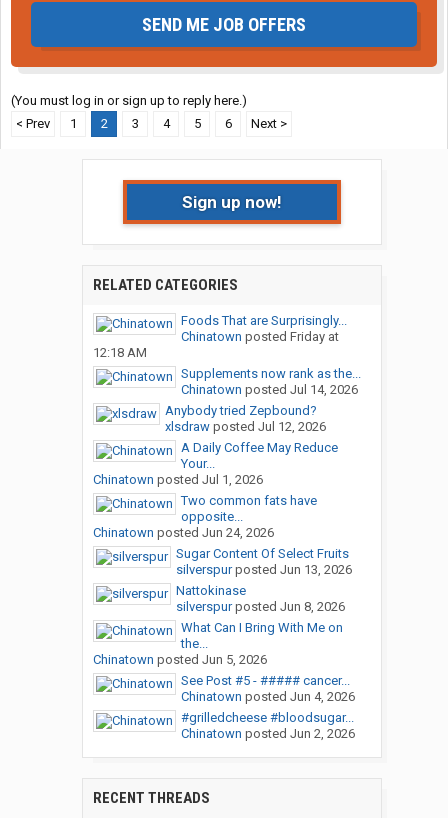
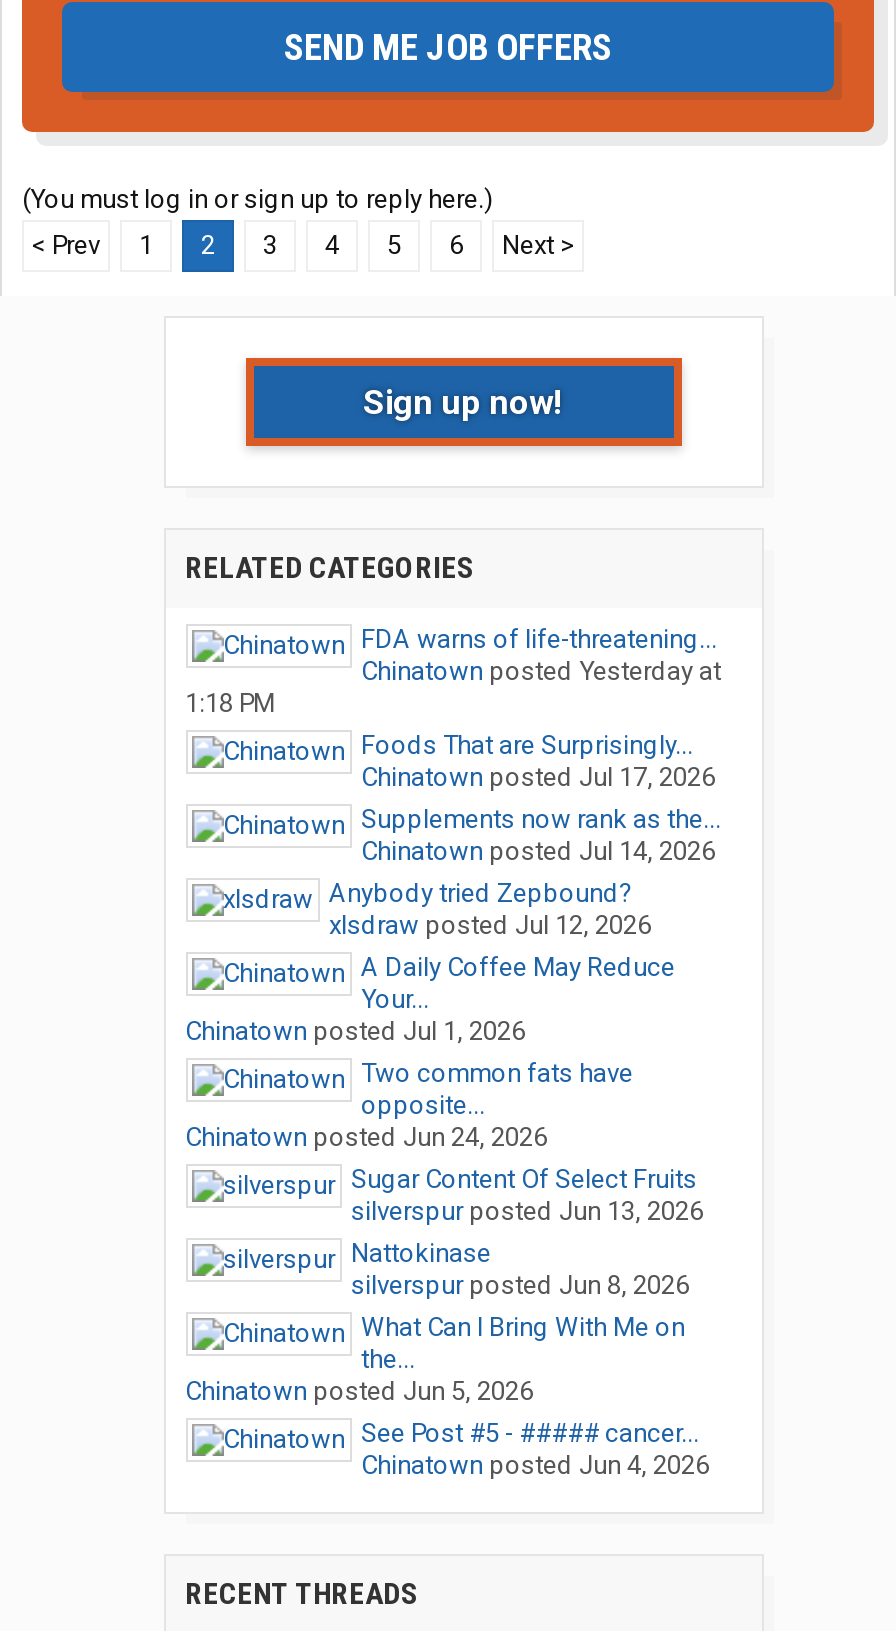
+ FDA warns of life-threatening...
+ Chinatown posted Yesterday at
+ 1:18 PM

moved down: Foods That are Surprisingly...

- Chinatown posted Friday at
- 12:18 AM
+ Chinatown posted Jul 17, 2026

moved down: Supplements now rank as the... | Chinatown posted Jul 14, 2026 | Anybody tried Zepbound? | ... | See Post #5 - ##### cancer... | Chinatown posted Jun 4, 2026

- #grilledcheese #bloodsugar...
- Chinatown posted Jun 2, 2026
